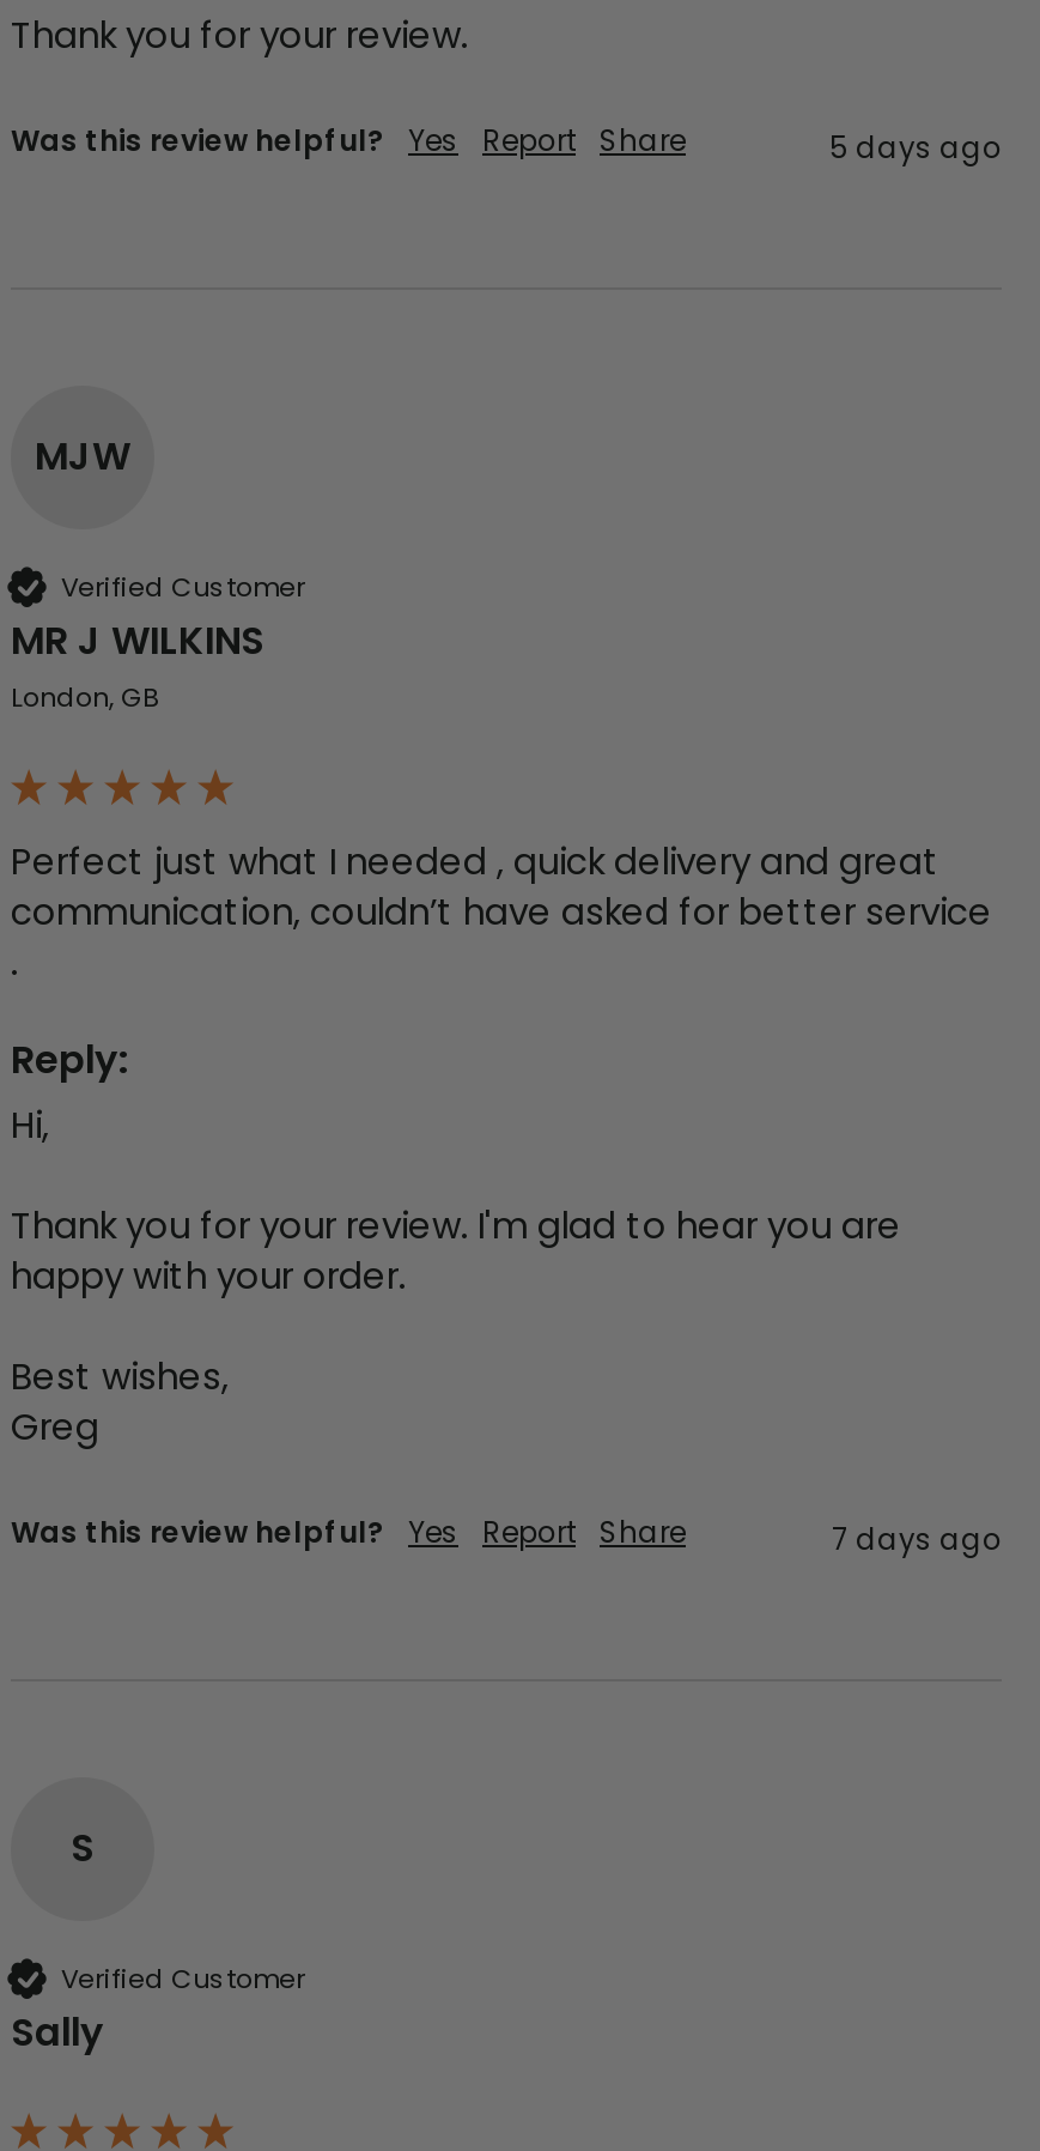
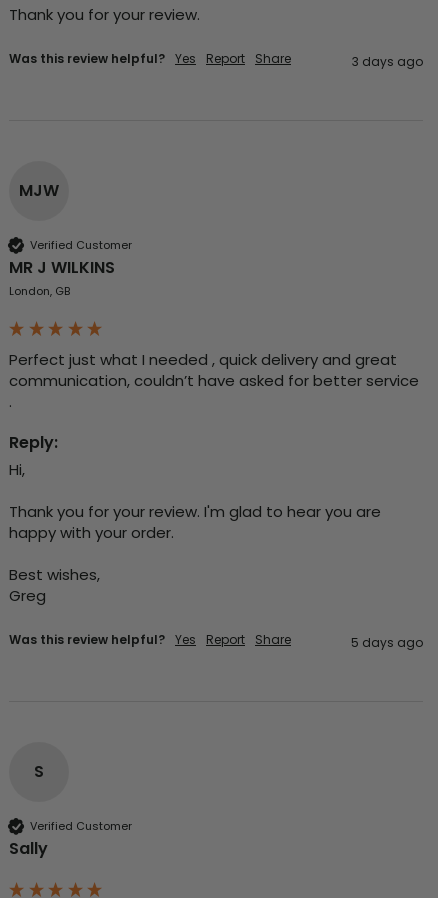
- 5 days ago
+ 3 days ago

- 7 days ago
+ 5 days ago
